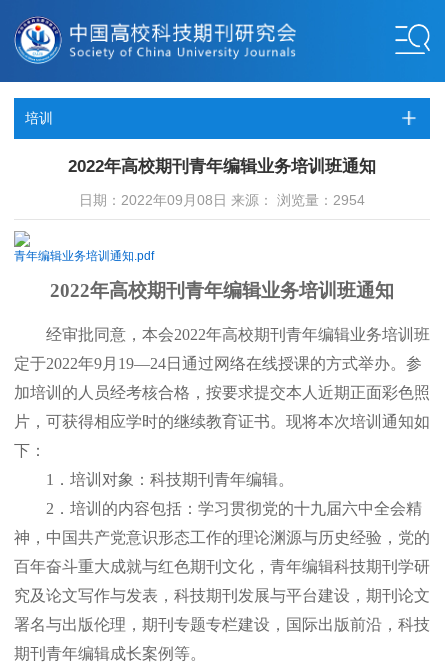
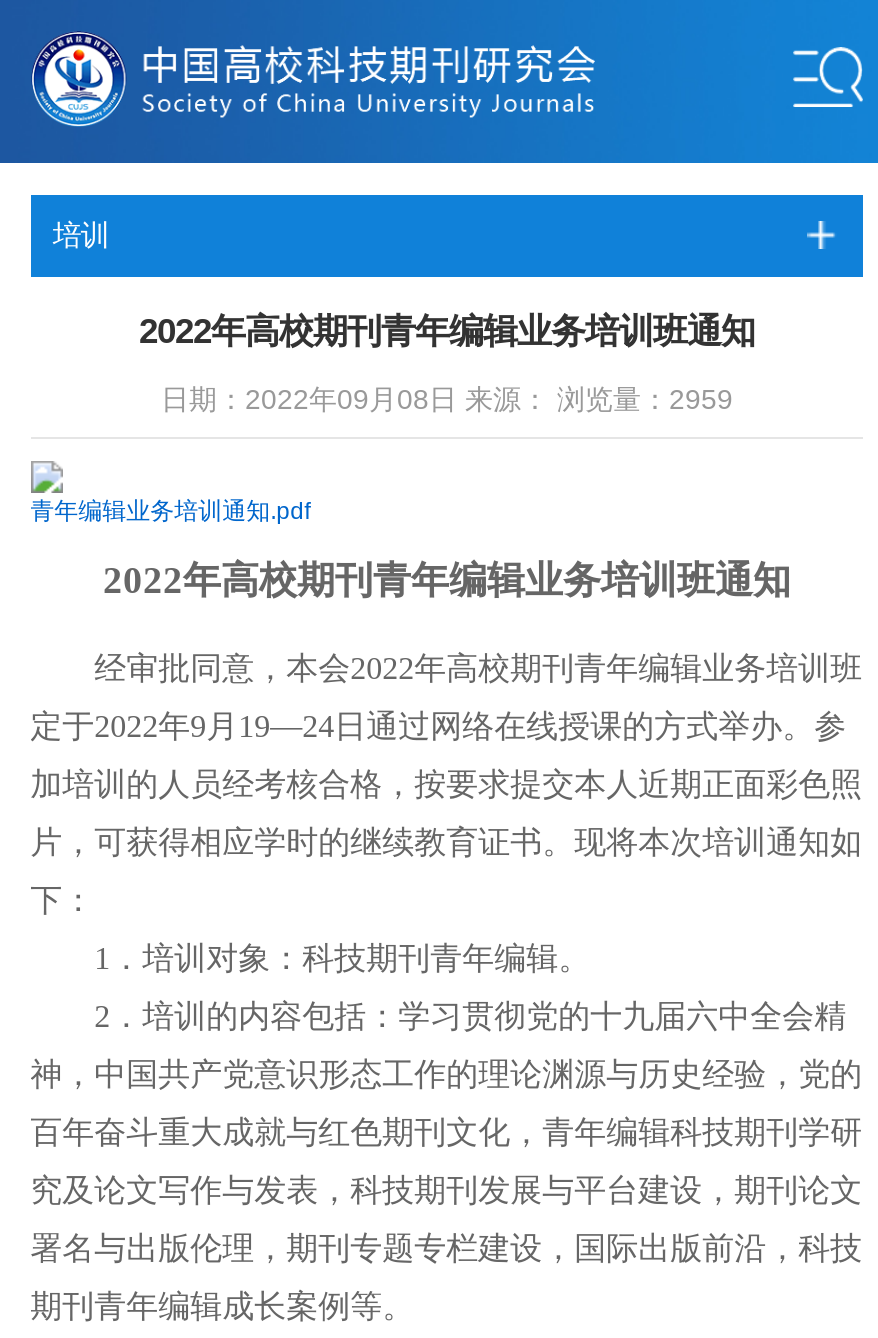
- 日期：2022年09月08日 来源： 浏览量：2954
+ 日期：2022年09月08日 来源： 浏览量：2959
